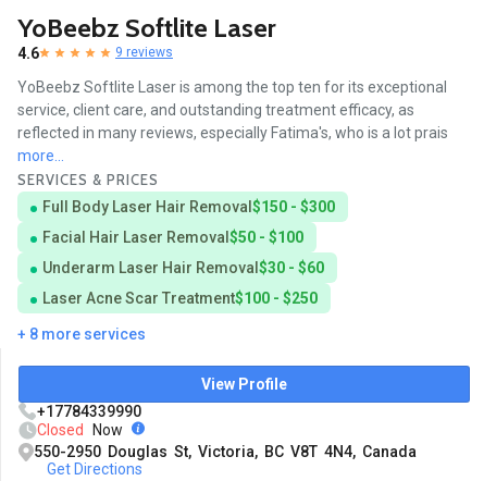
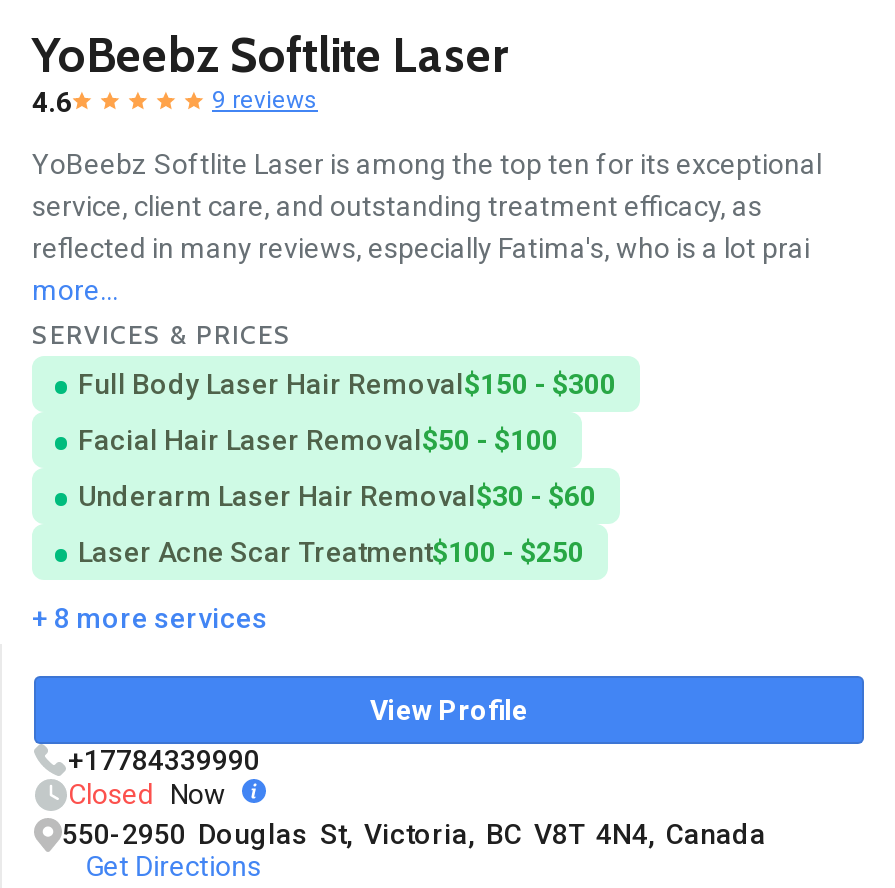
- reflected in many reviews, especially Fatima's, who is a lot prais
+ reflected in many reviews, especially Fatima's, who is a lot prai
